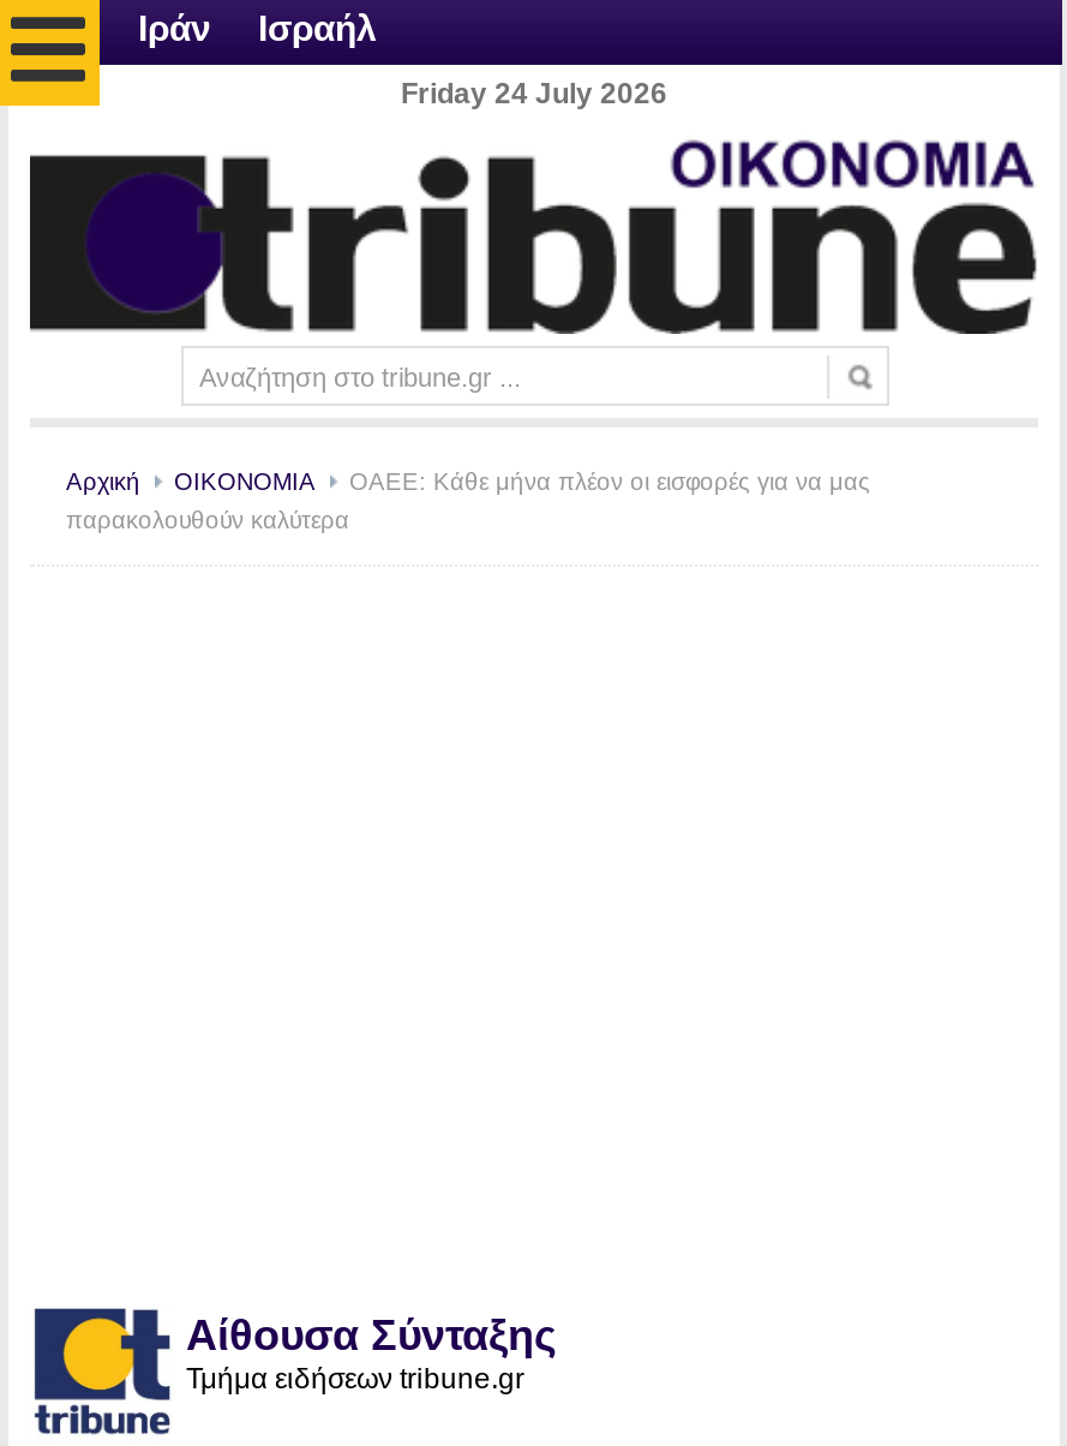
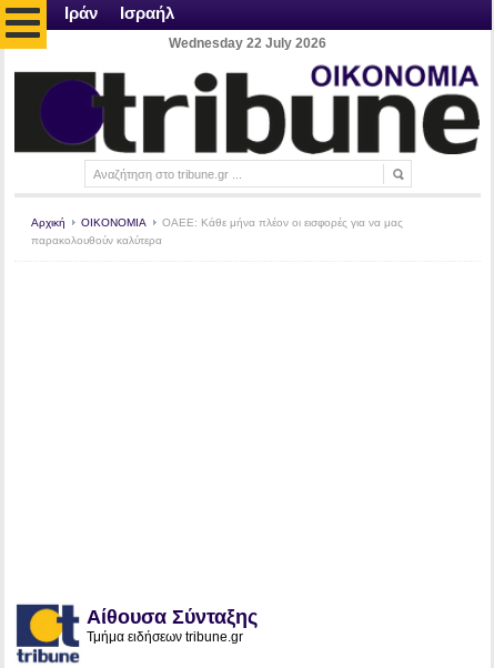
- Friday 24 July 2026
+ Wednesday 22 July 2026
